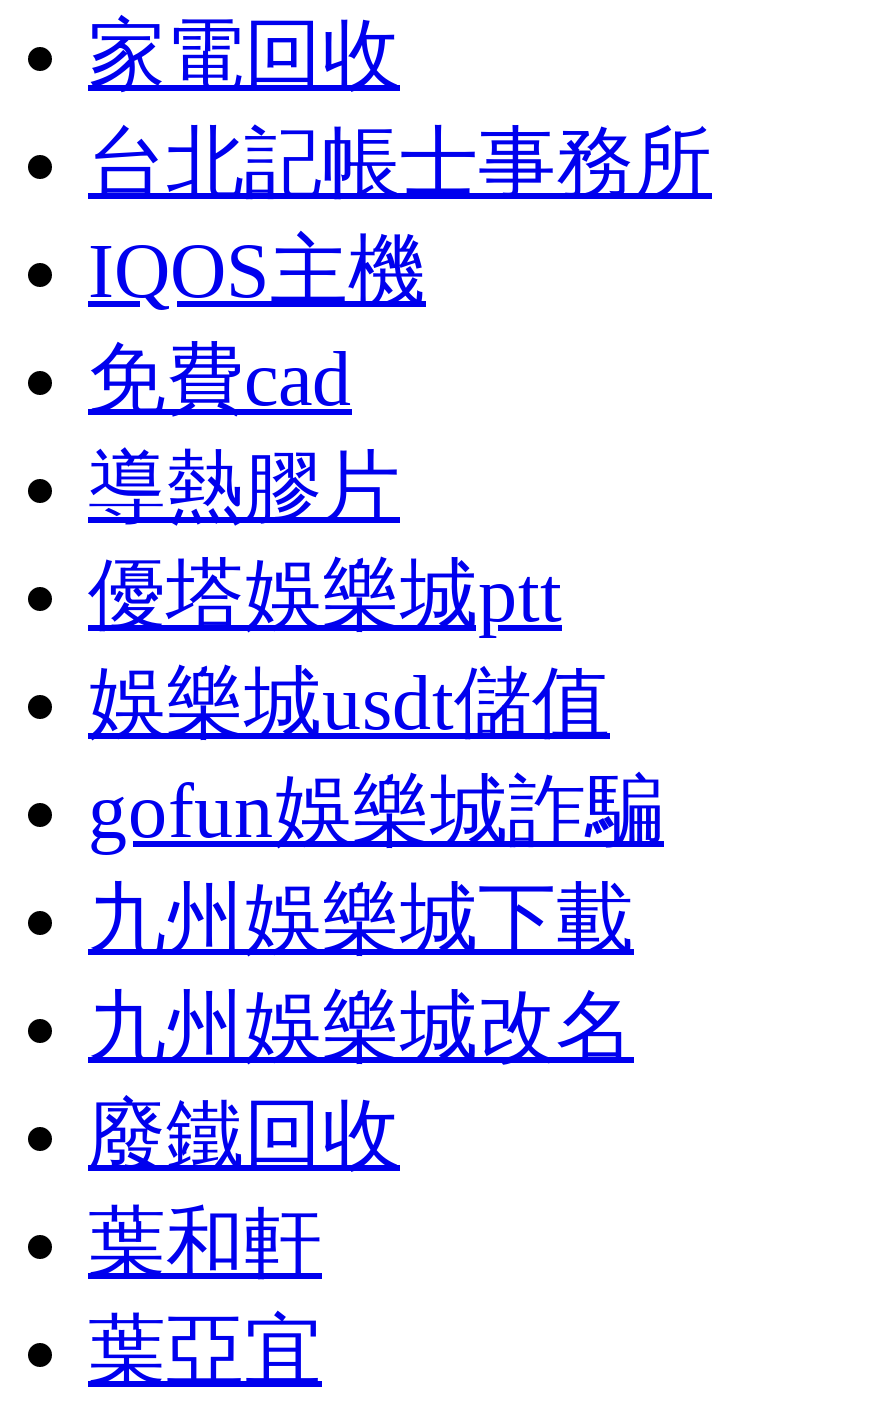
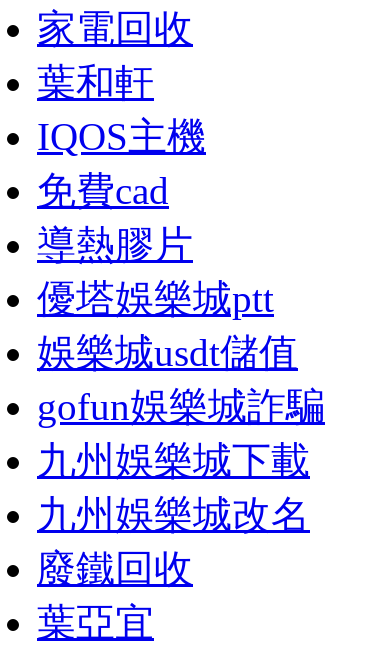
- 台北記帳士事務所

moved up: 葉和軒
